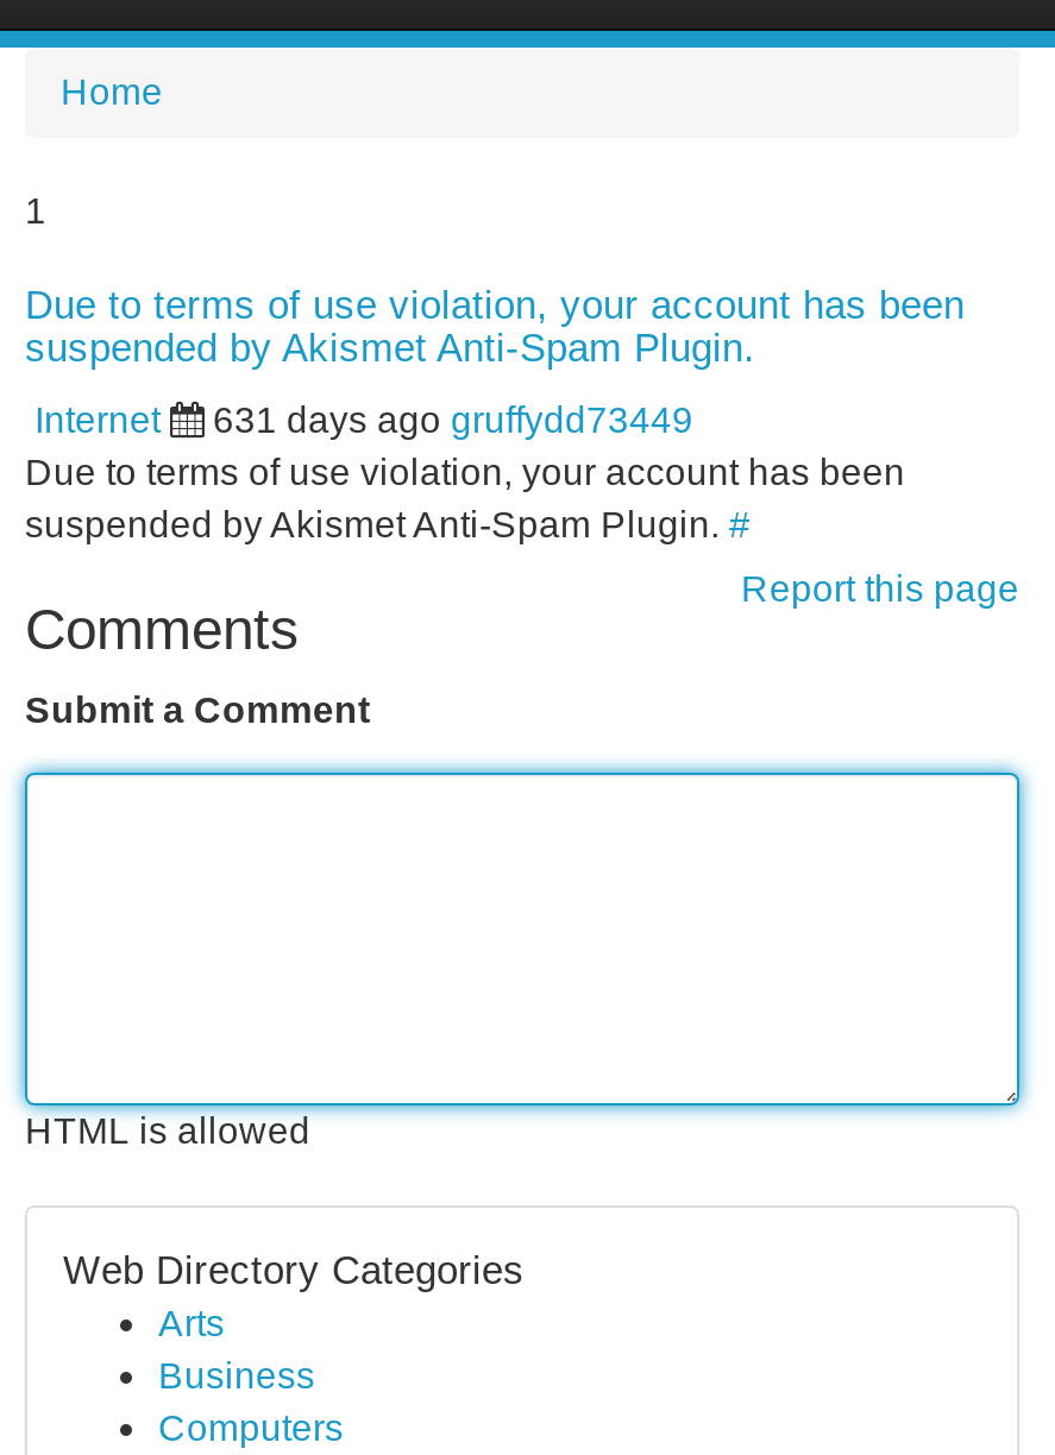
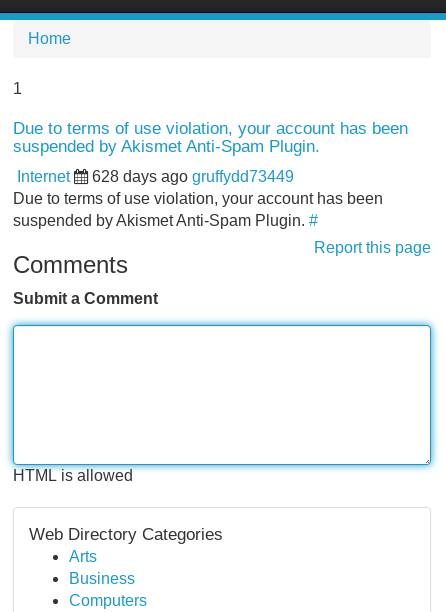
- 631 days ago gruffydd73449
+ 628 days ago gruffydd73449
